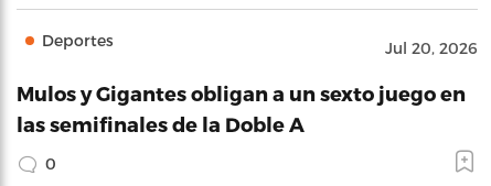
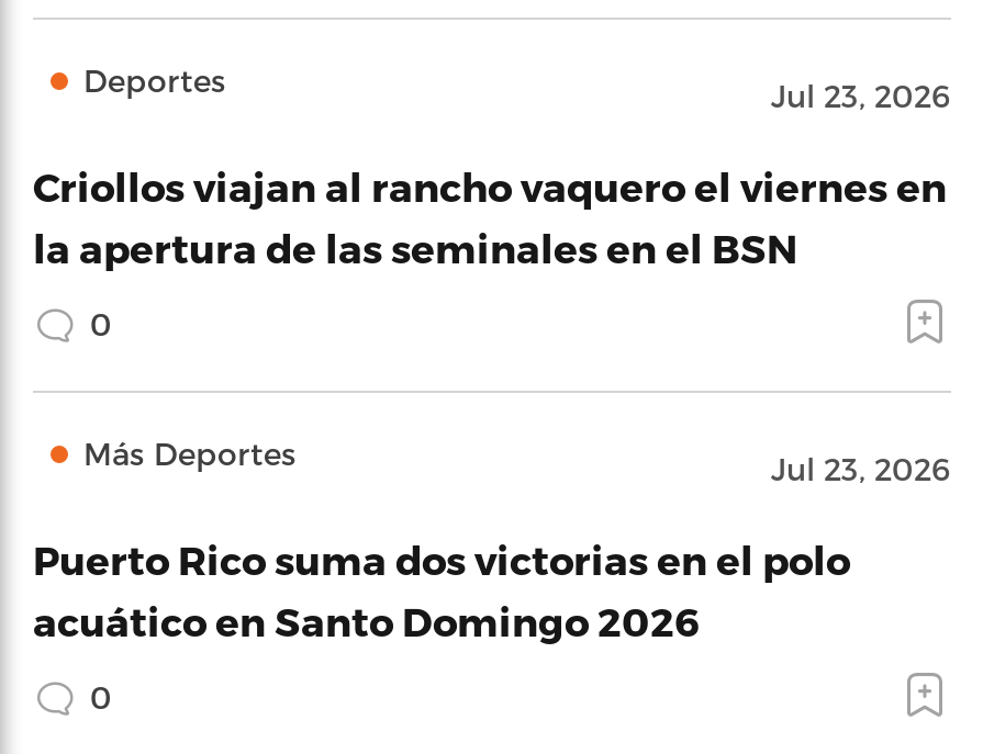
- Jul 20, 2026
- Mulos y Gigantes obligan a un sexto juego en
- las semifinales de la Doble A
+ Jul 23, 2026
+ Criollos viajan al rancho vaquero el viernes en
+ la apertura de las seminales en el BSN
+ 0
+ Más Deportes
+ Jul 23, 2026
+ Puerto Rico suma dos victorias en el polo
+ acuático en Santo Domingo 2026
